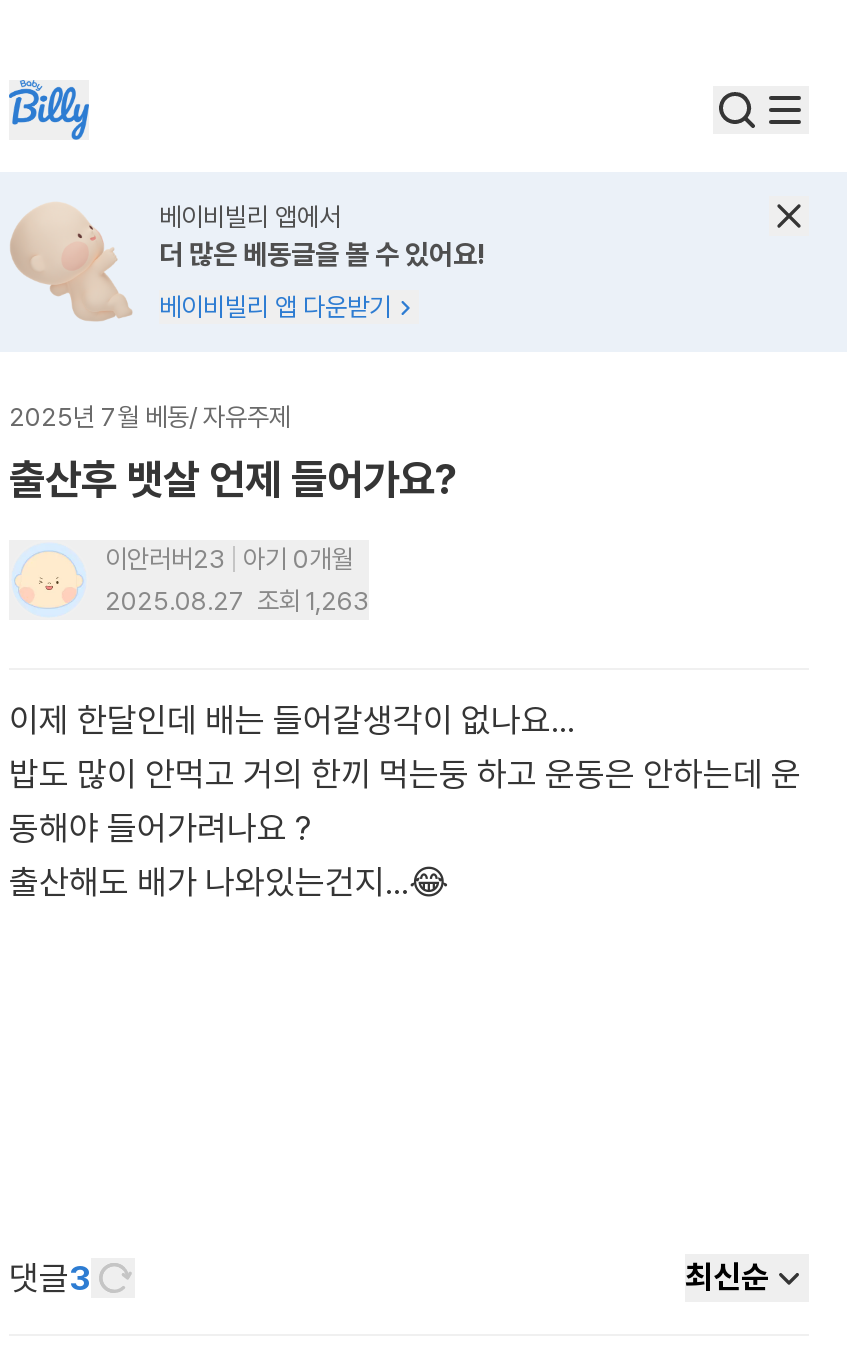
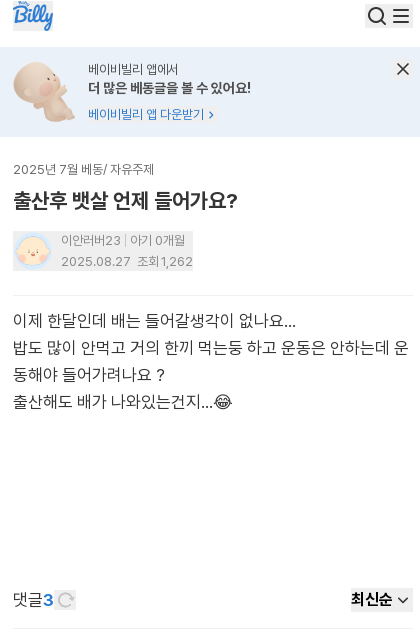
- 2025.08.27 조회 1,263
+ 2025.08.27 조회 1,262
